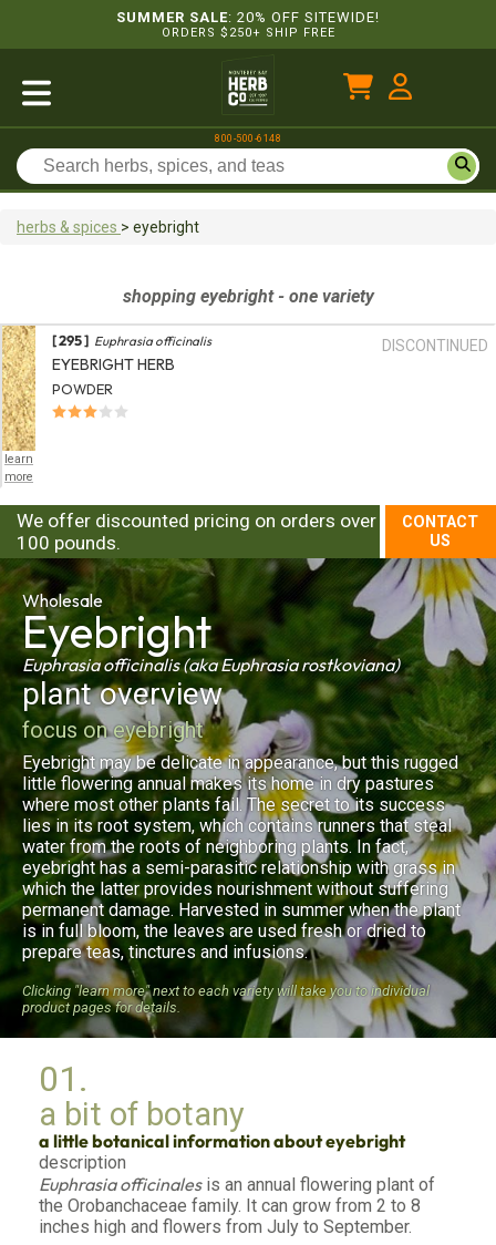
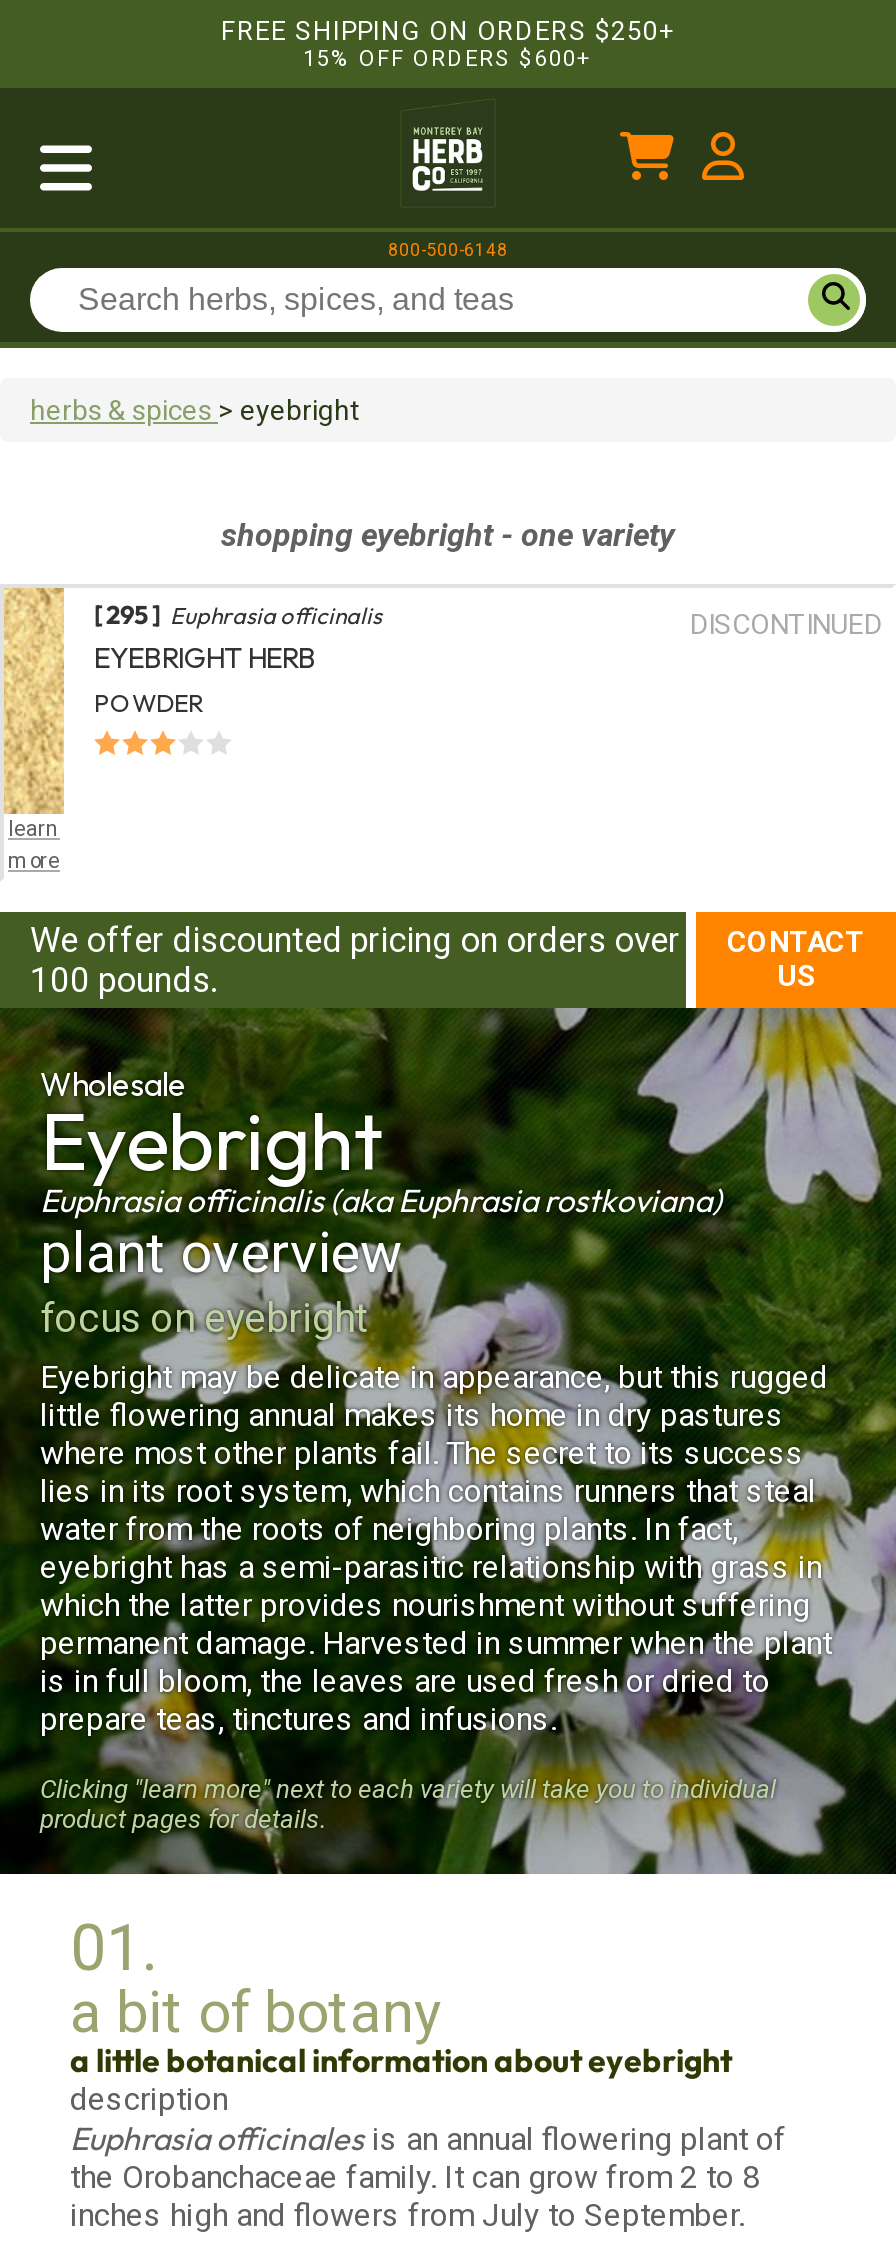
- SUMMER SALE: 20% OFF SITEWIDE!
- ORDERS $250+ SHIP FREE
+ FREE SHIPPING ON ORDERS $250+
+ 15% OFF ORDERS $600+
